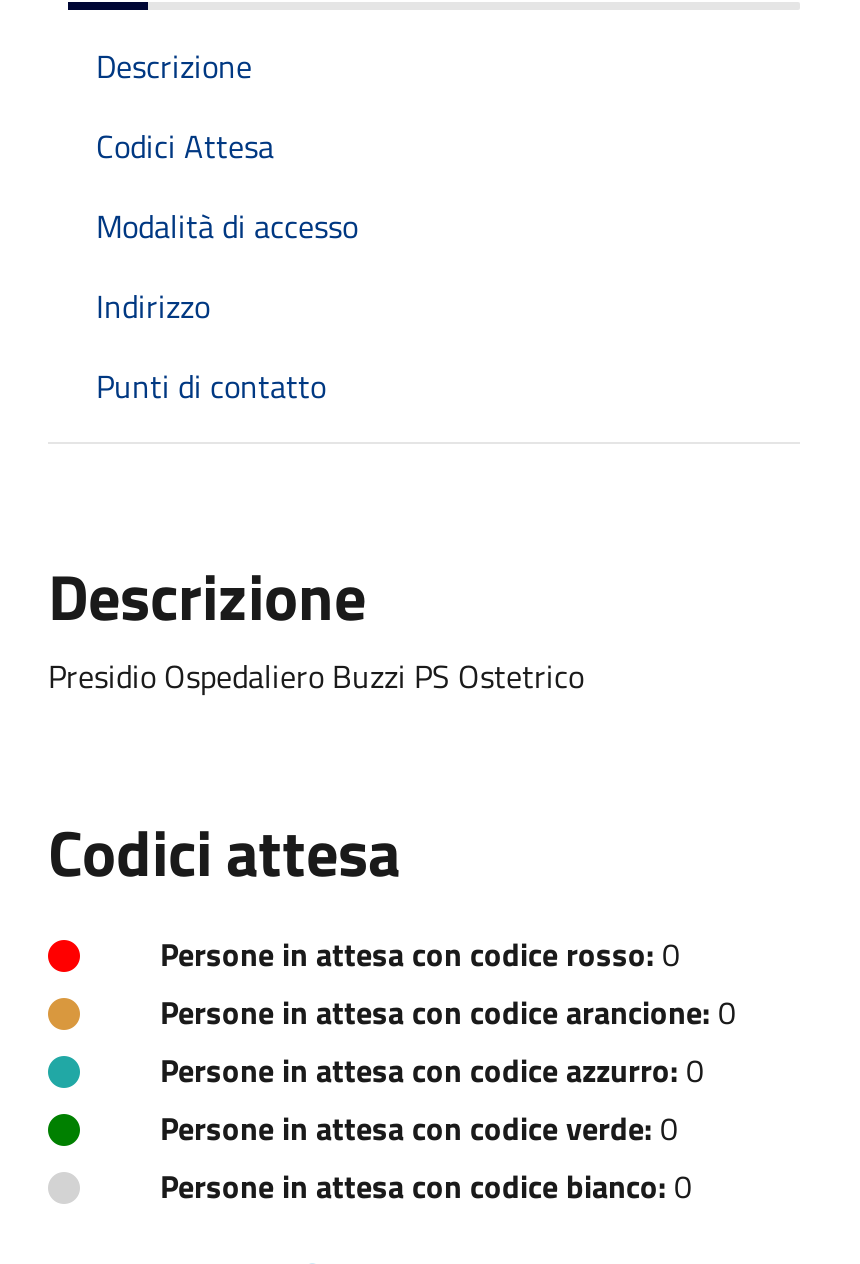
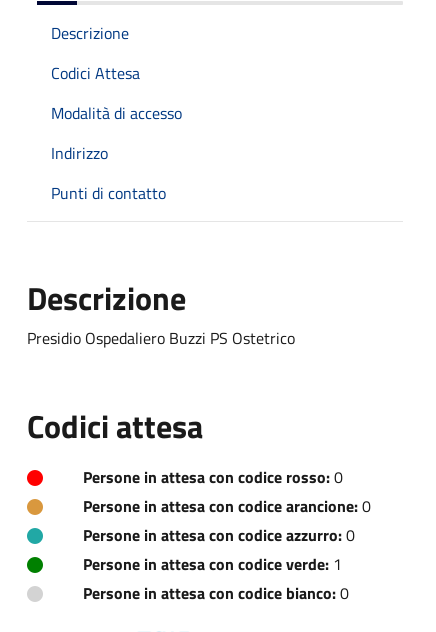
- Persone in attesa con codice verde: 0
+ Persone in attesa con codice verde: 1
